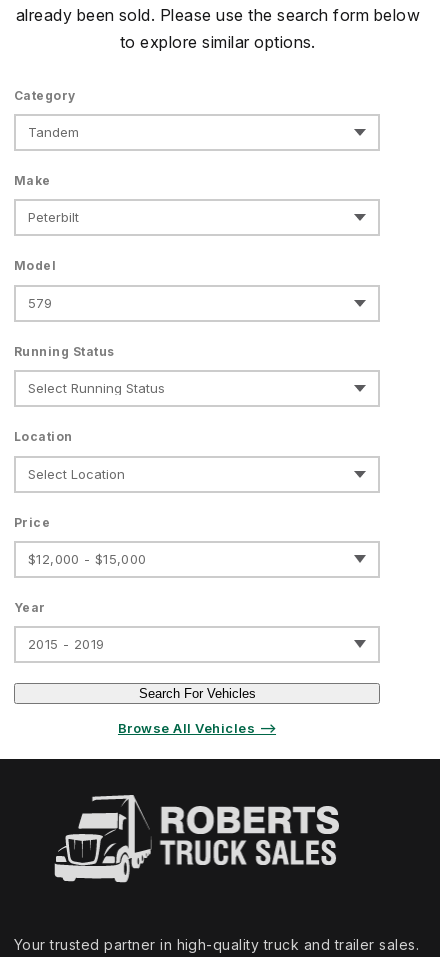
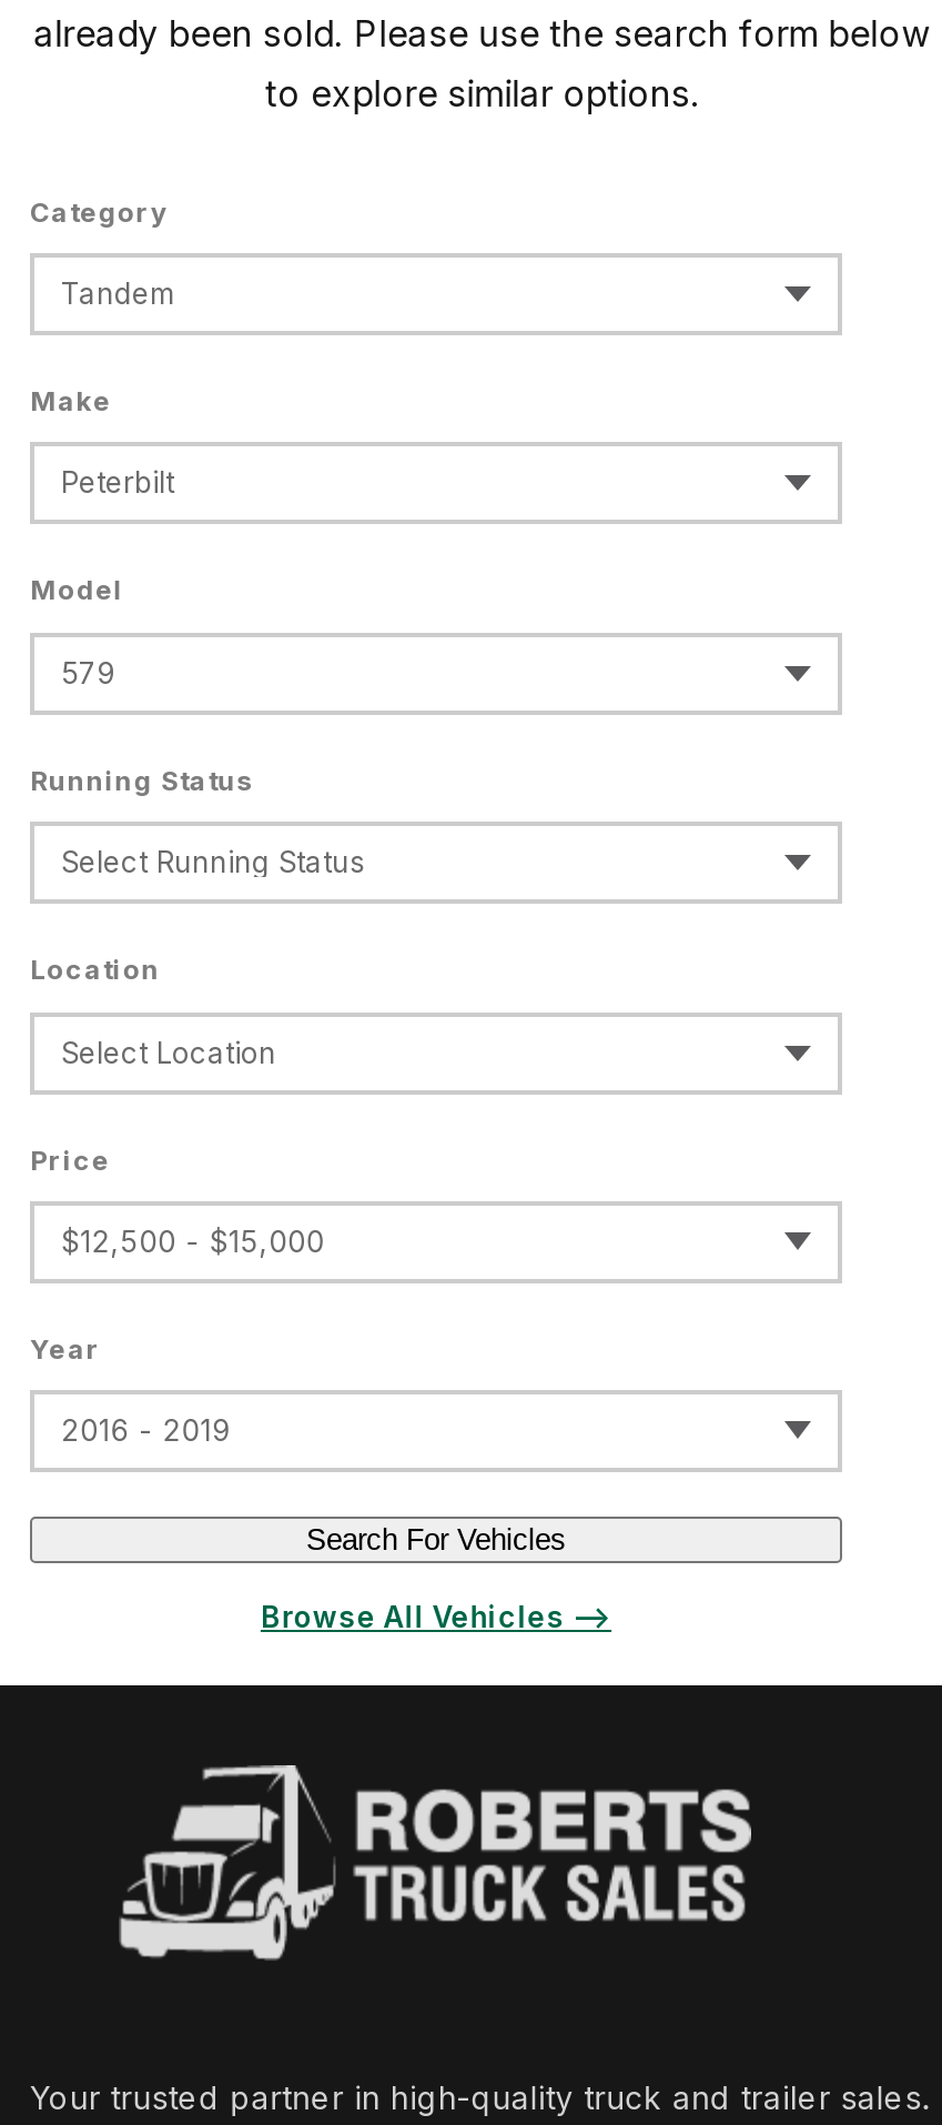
- $12,000 - $15,000
+ $12,500 - $15,000

- 2015 - 2019
+ 2016 - 2019
